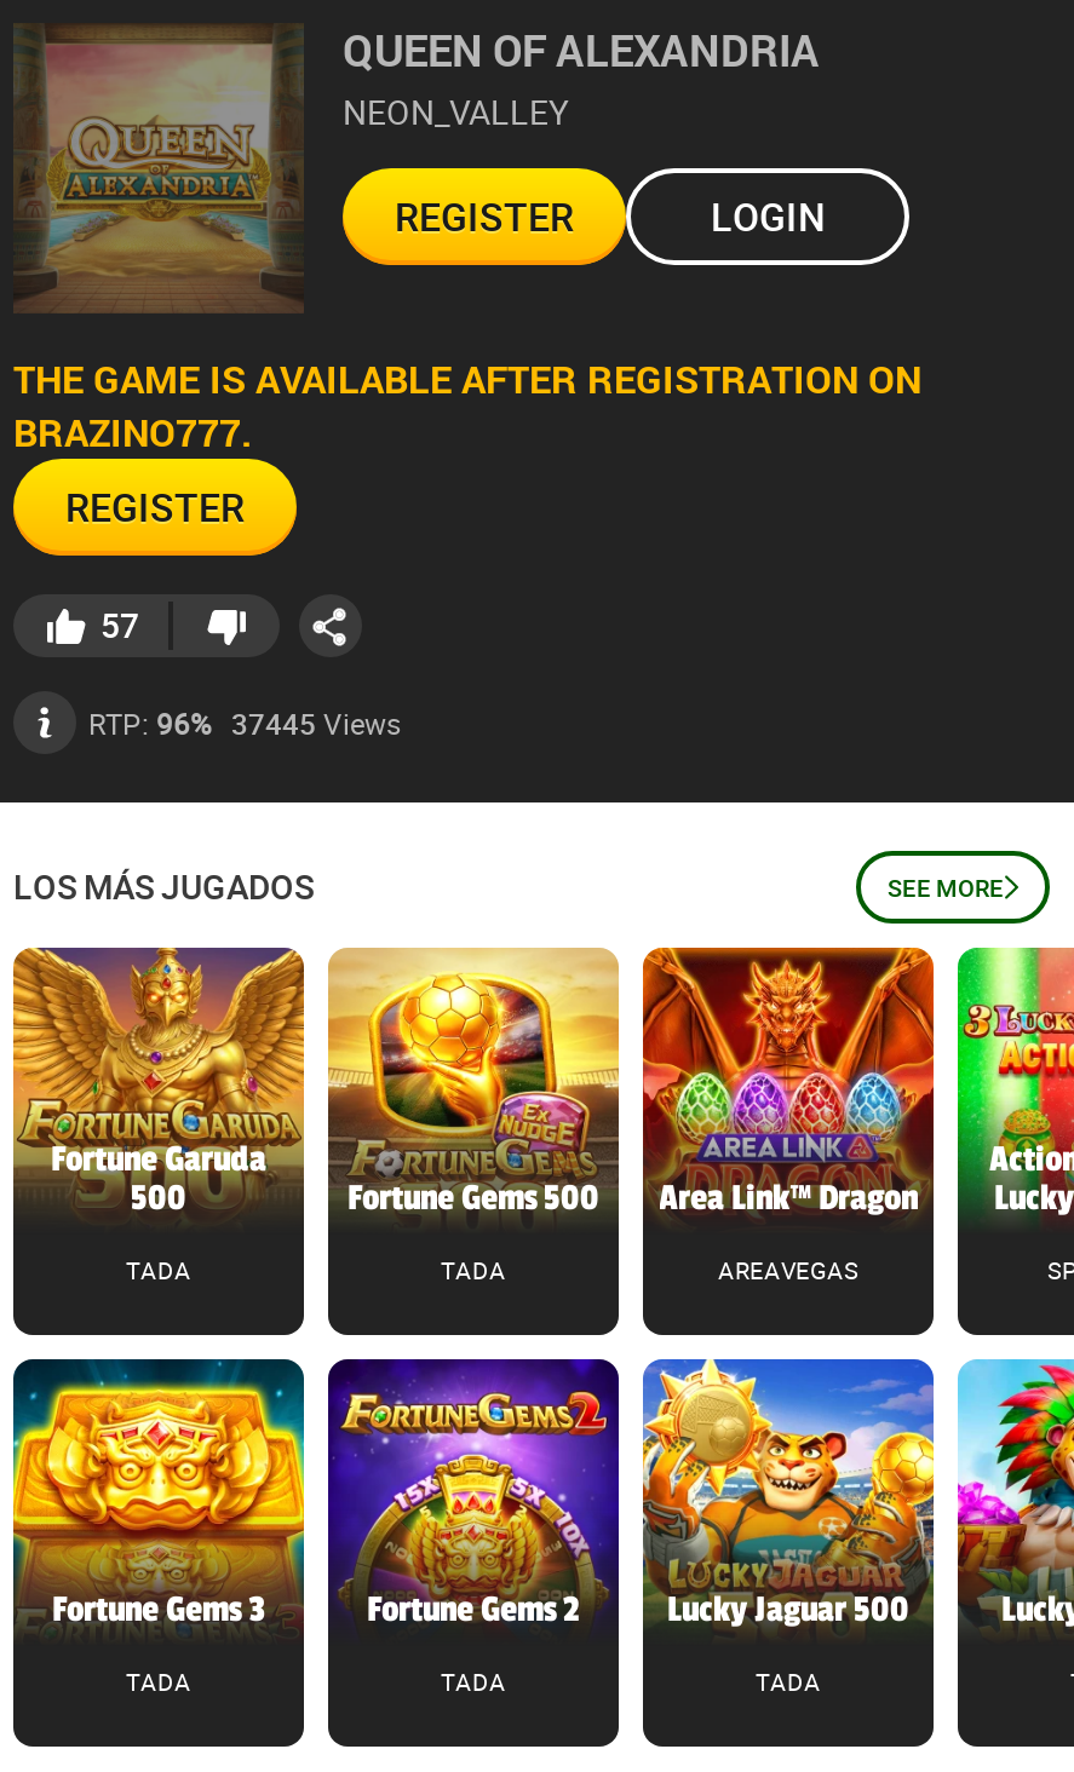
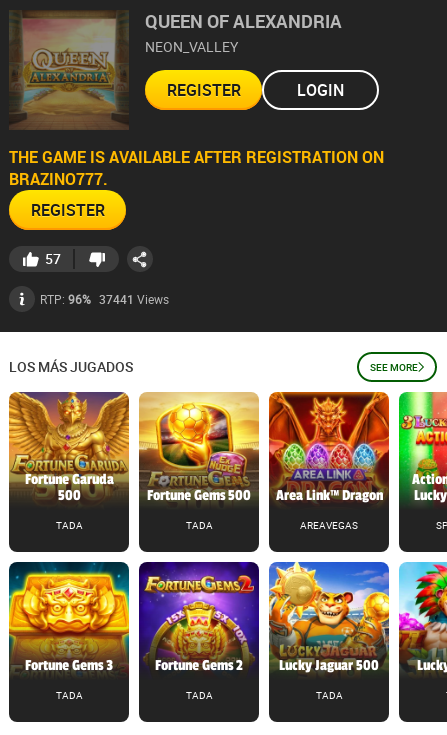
- RTP: 96% 37445 Views
+ RTP: 96% 37441 Views
